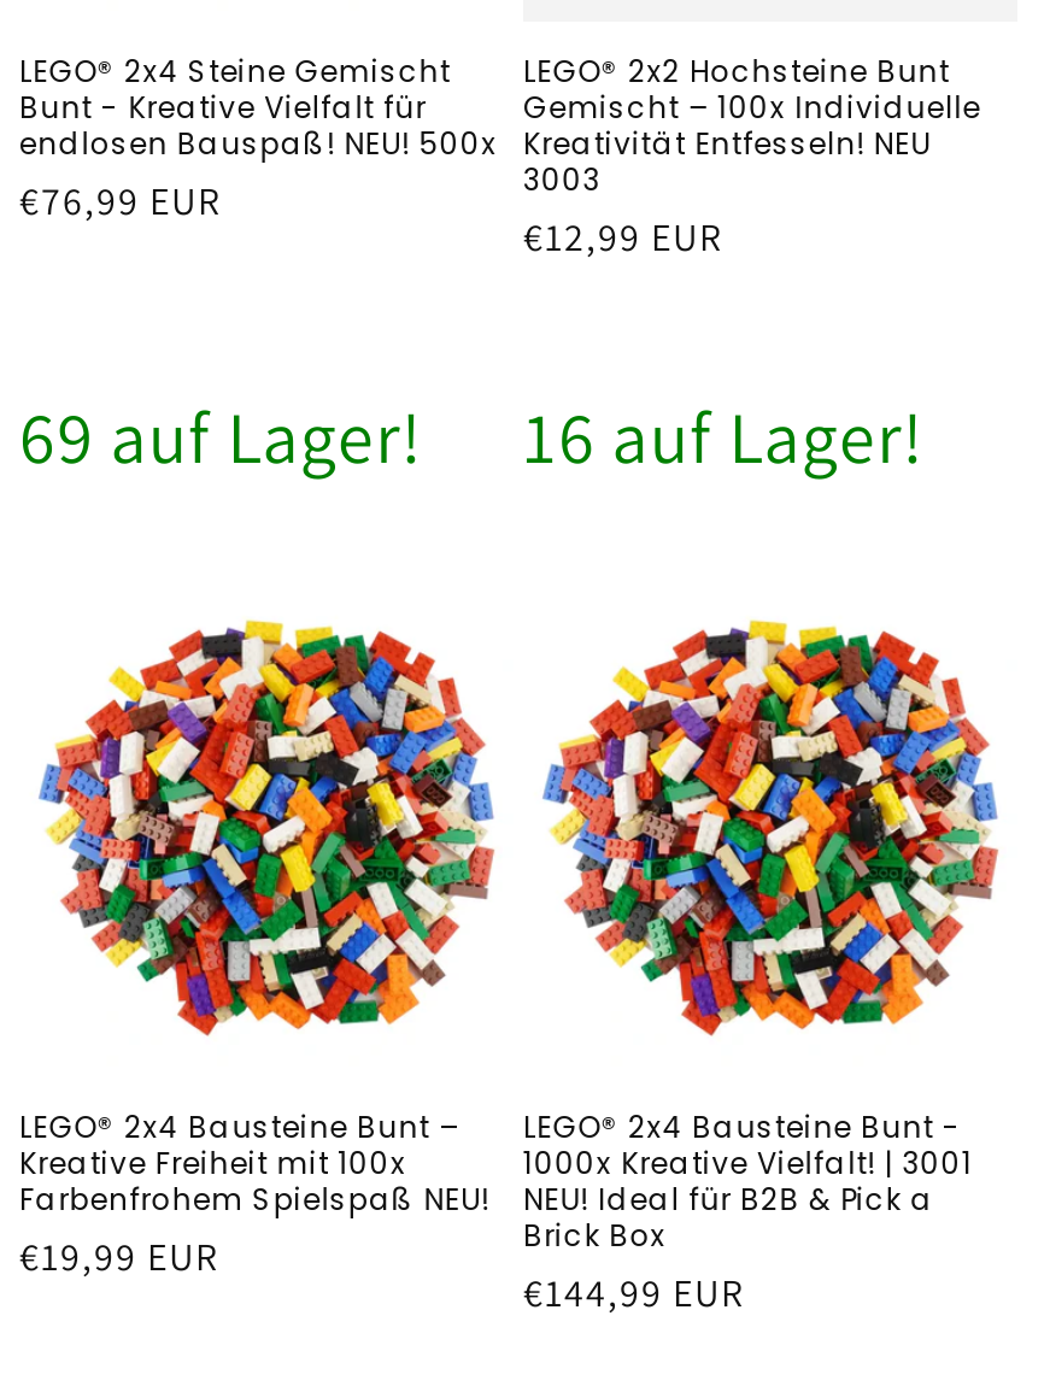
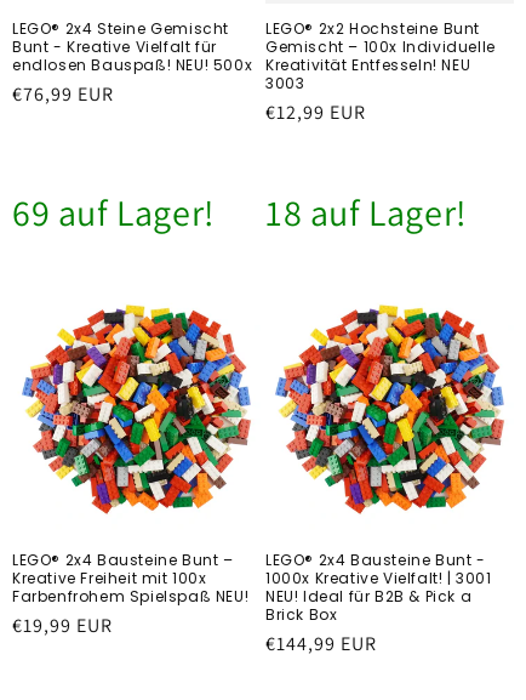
- 69 auf Lager! 16 auf Lager!
+ 69 auf Lager! 18 auf Lager!
